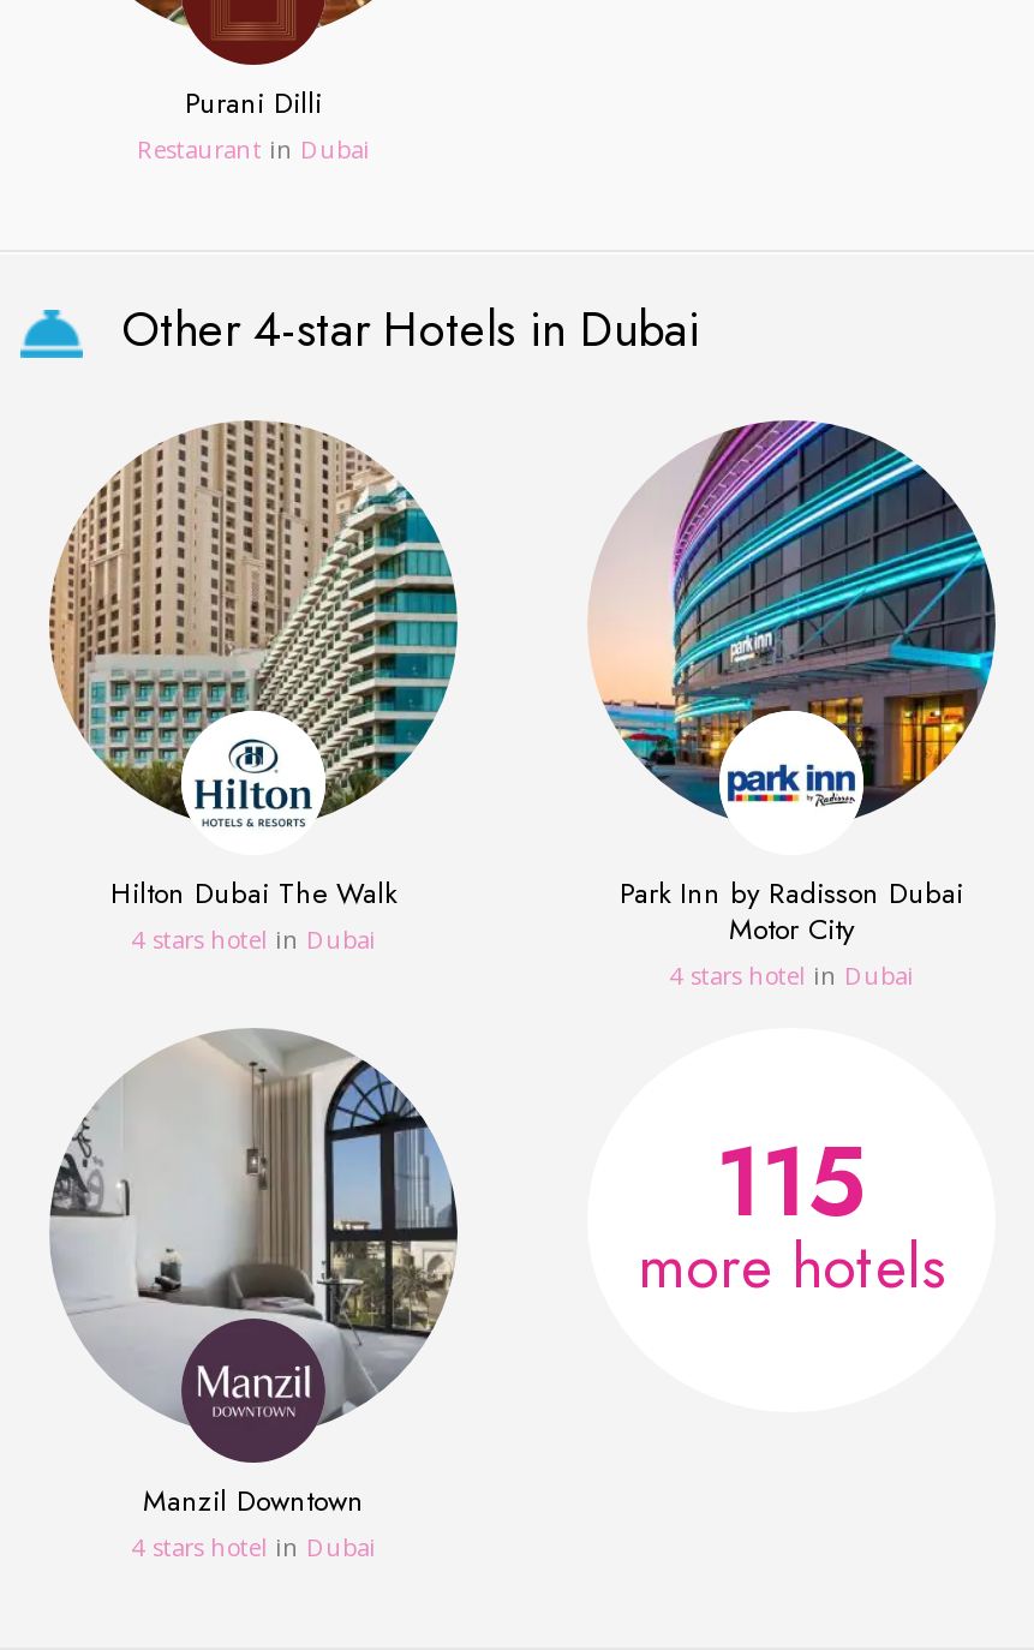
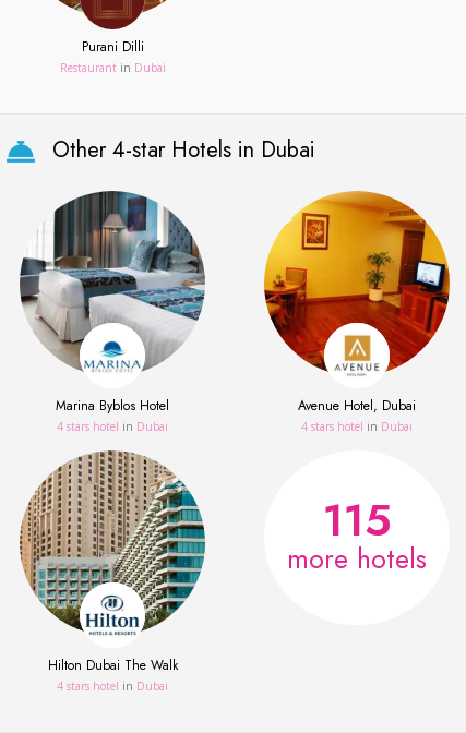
+ Marina Byblos Hotel

- [image]
+ [image]

- [image]
- Park Inn by Radisson Dubai
- Motor City
+ [image]
+ Avenue Hotel, Dubai

moved down: Hilton Dubai The Walk

- [image]
+ [image]

- Manzil Downtown
